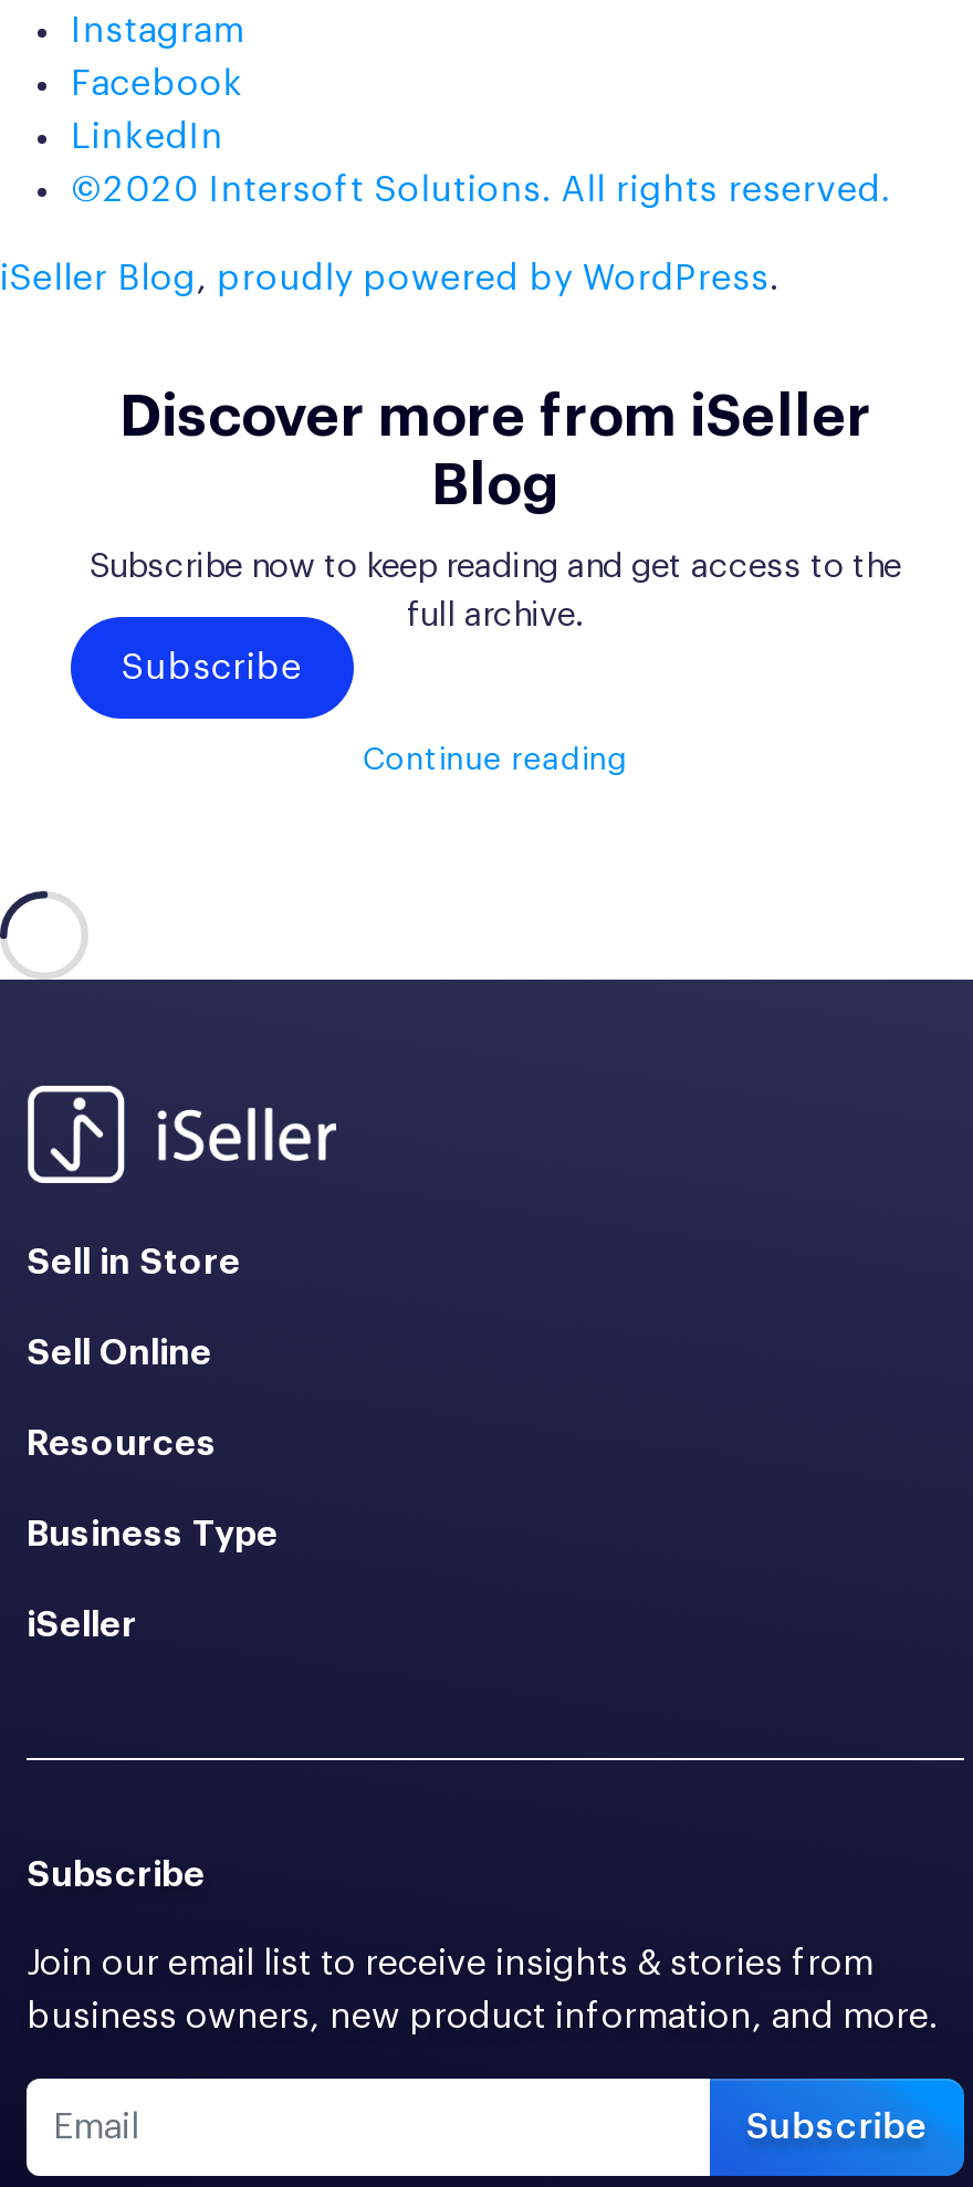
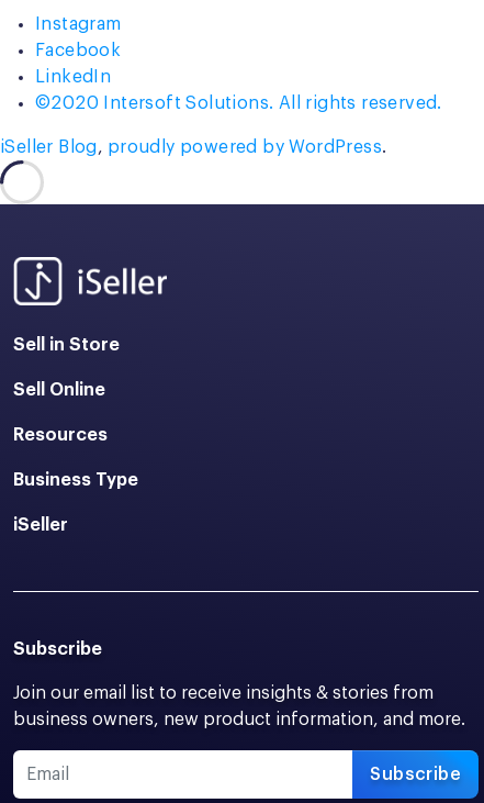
- Discover more from iSeller
- Blog
- Subscribe now to keep reading and get access to the
- full archive.
- Subscribe
- Continue reading
